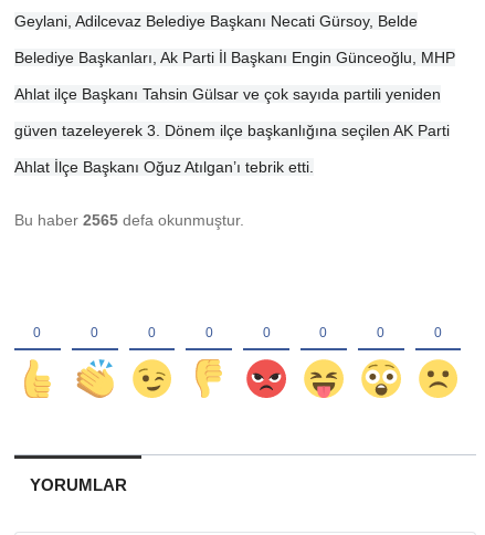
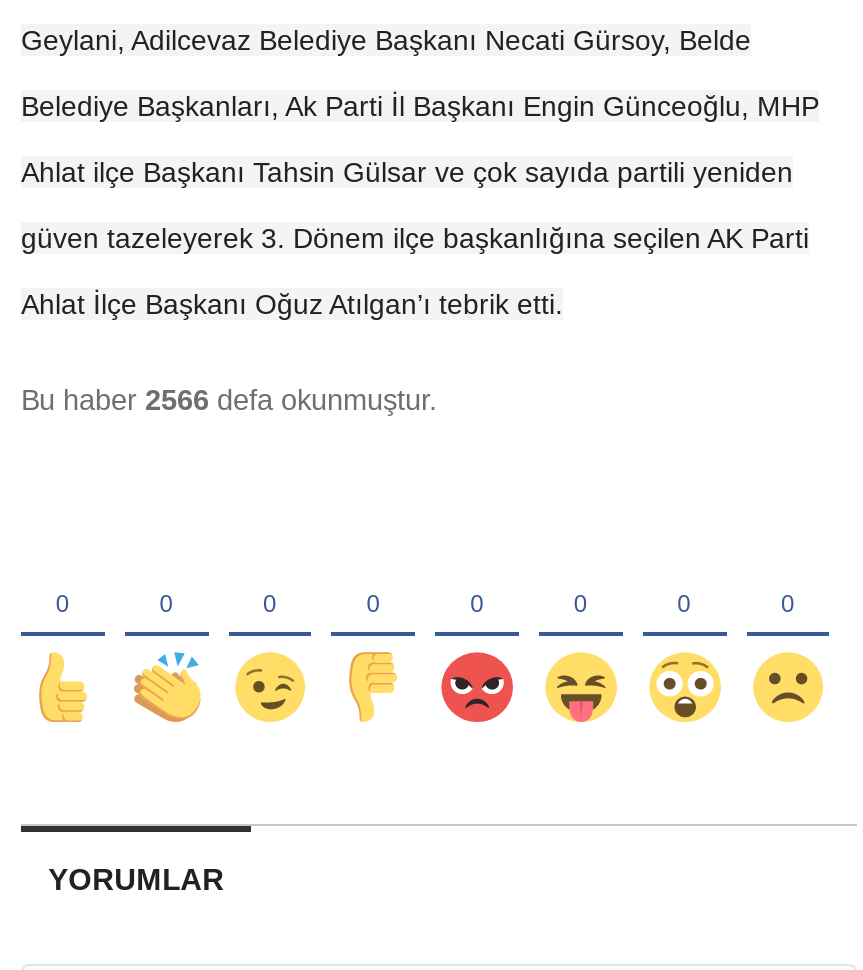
- Bu haber 2565 defa okunmuştur.
+ Bu haber 2566 defa okunmuştur.
